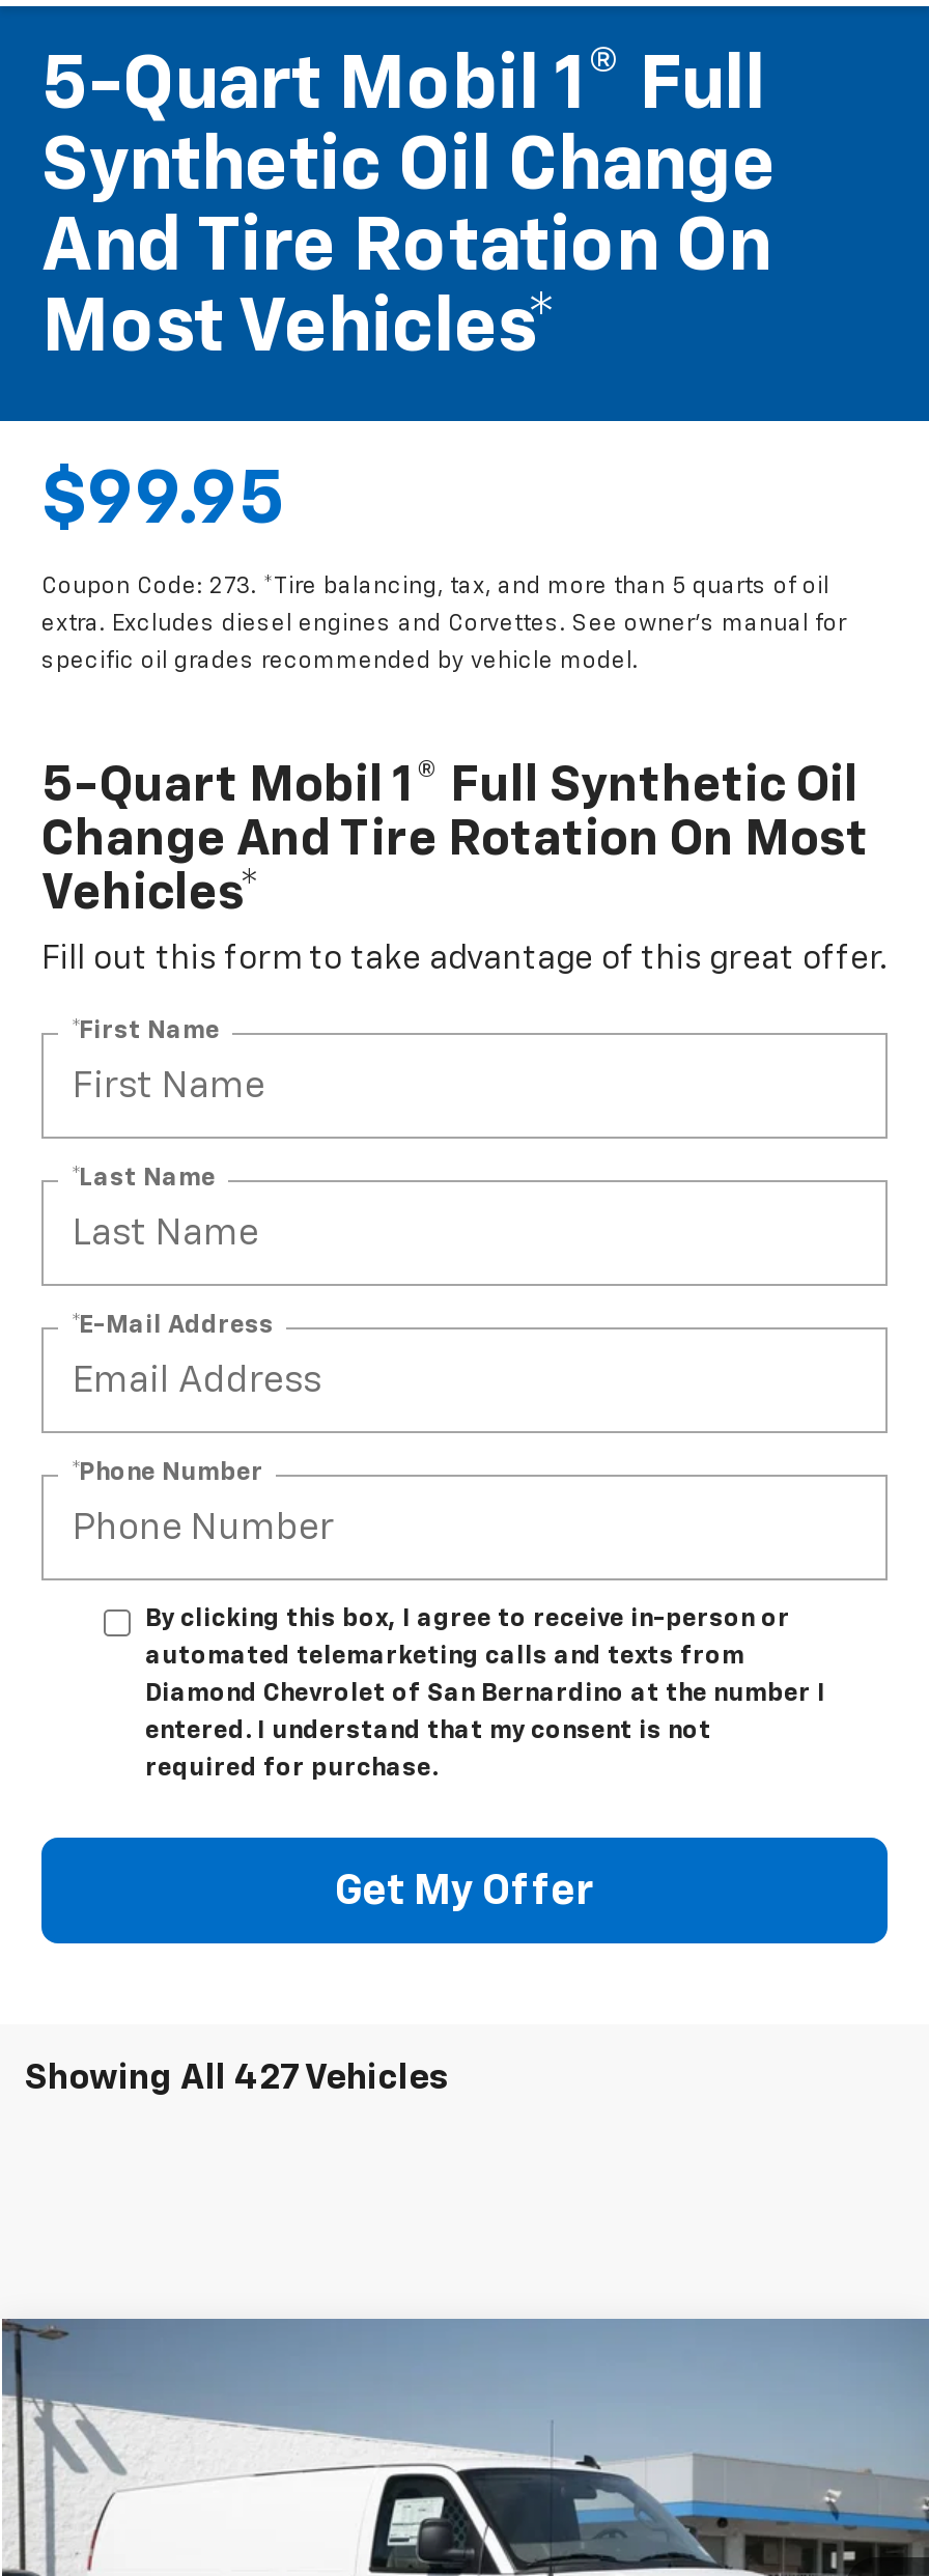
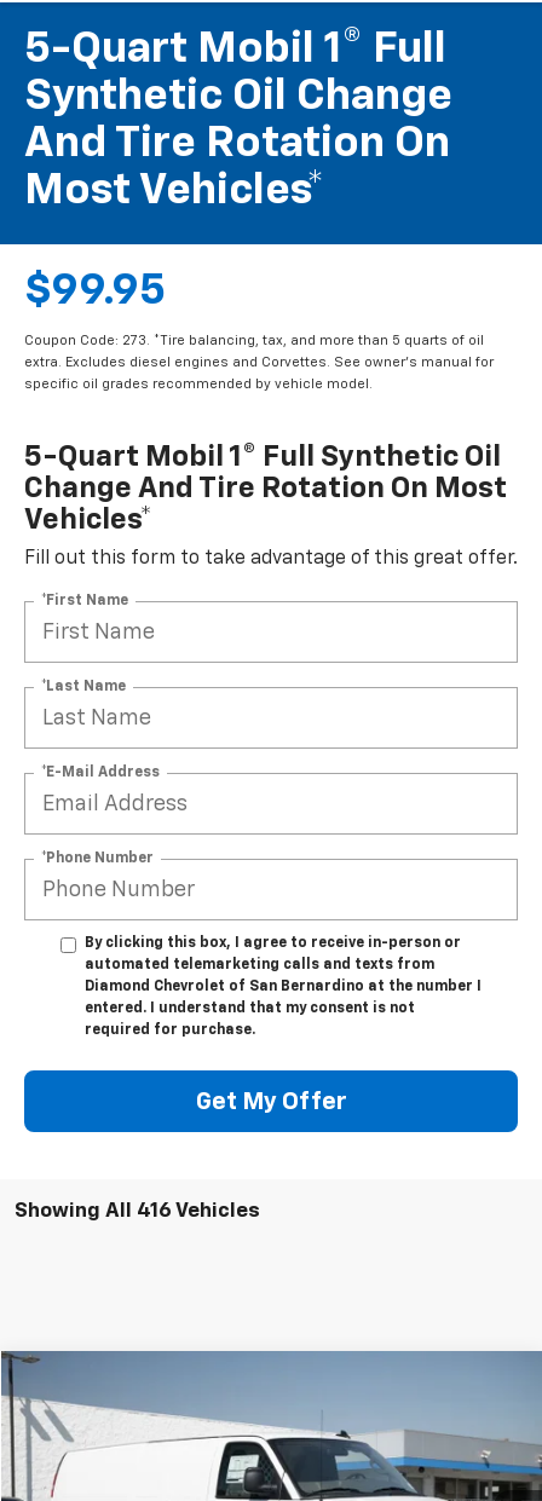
- Showing All 427 Vehicles
+ Showing All 416 Vehicles
